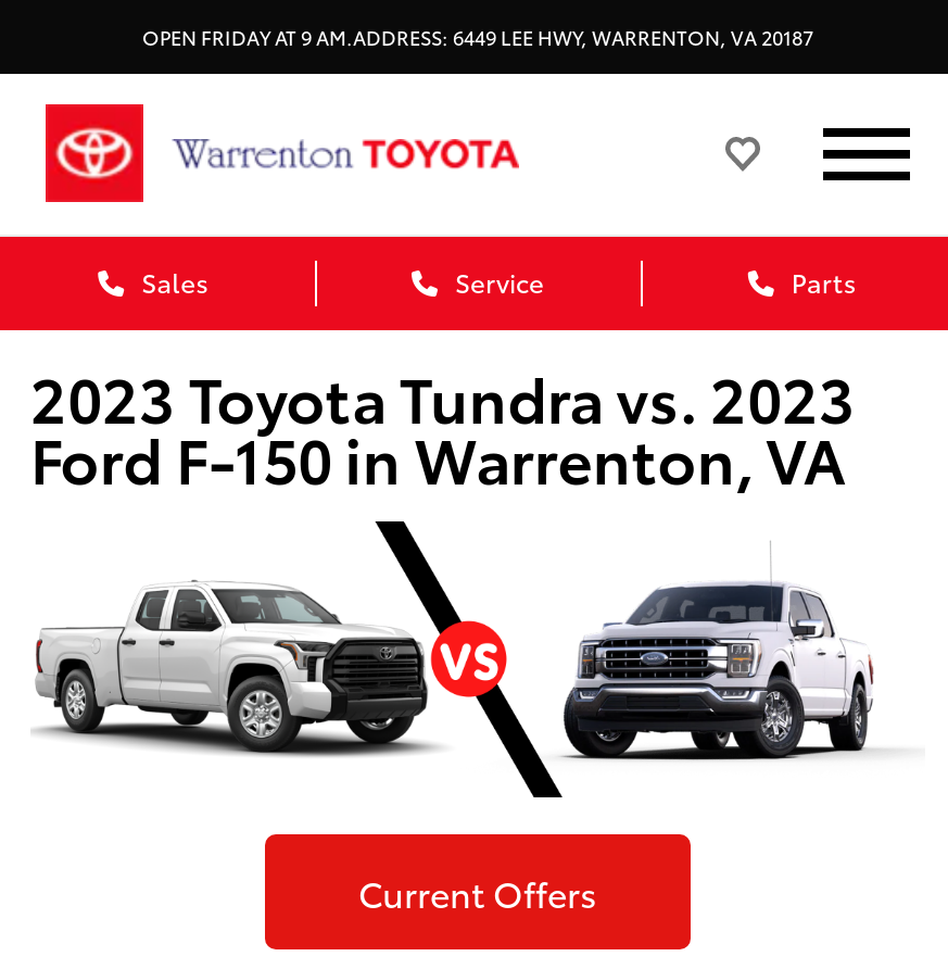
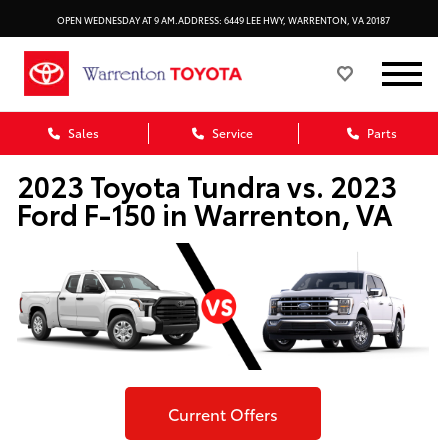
- OPEN FRIDAY AT 9 AM. ADDRESS: 6449 LEE HWY, WARRENTON, VA 20187
+ OPEN WEDNESDAY AT 9 AM. ADDRESS: 6449 LEE HWY, WARRENTON, VA 20187
